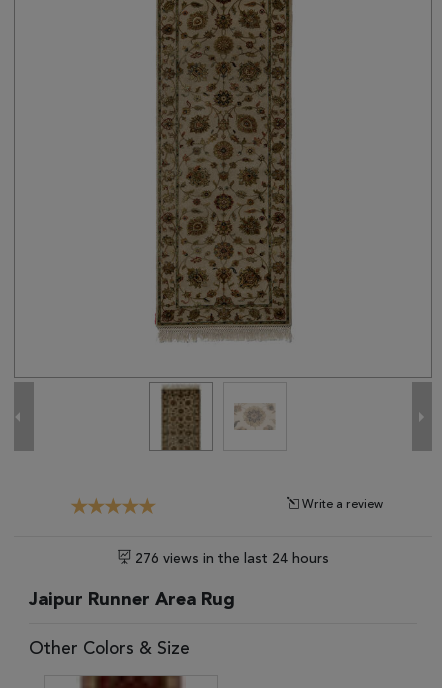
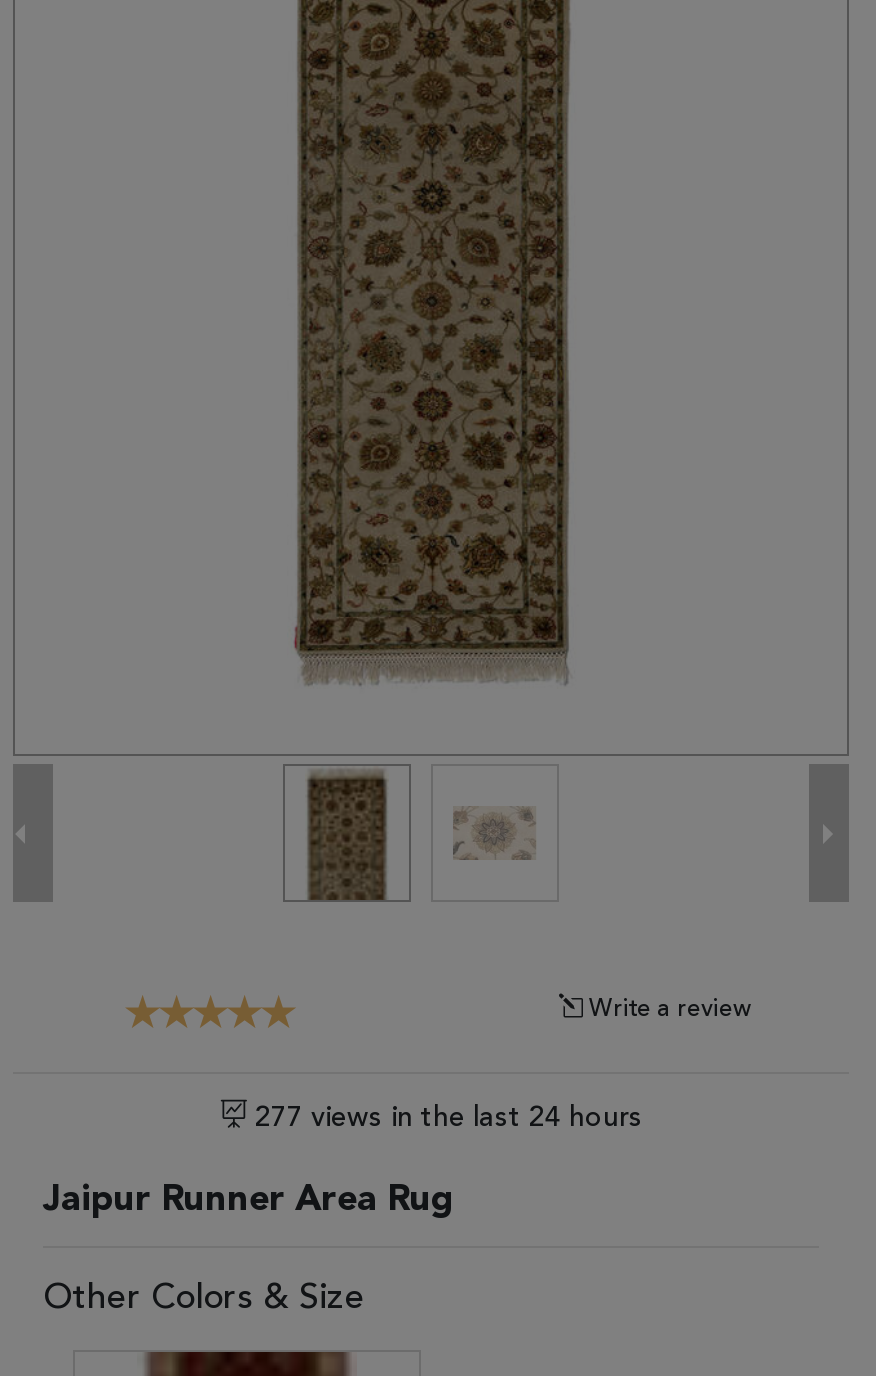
- 276 views in the last 24 hours
+ 277 views in the last 24 hours
